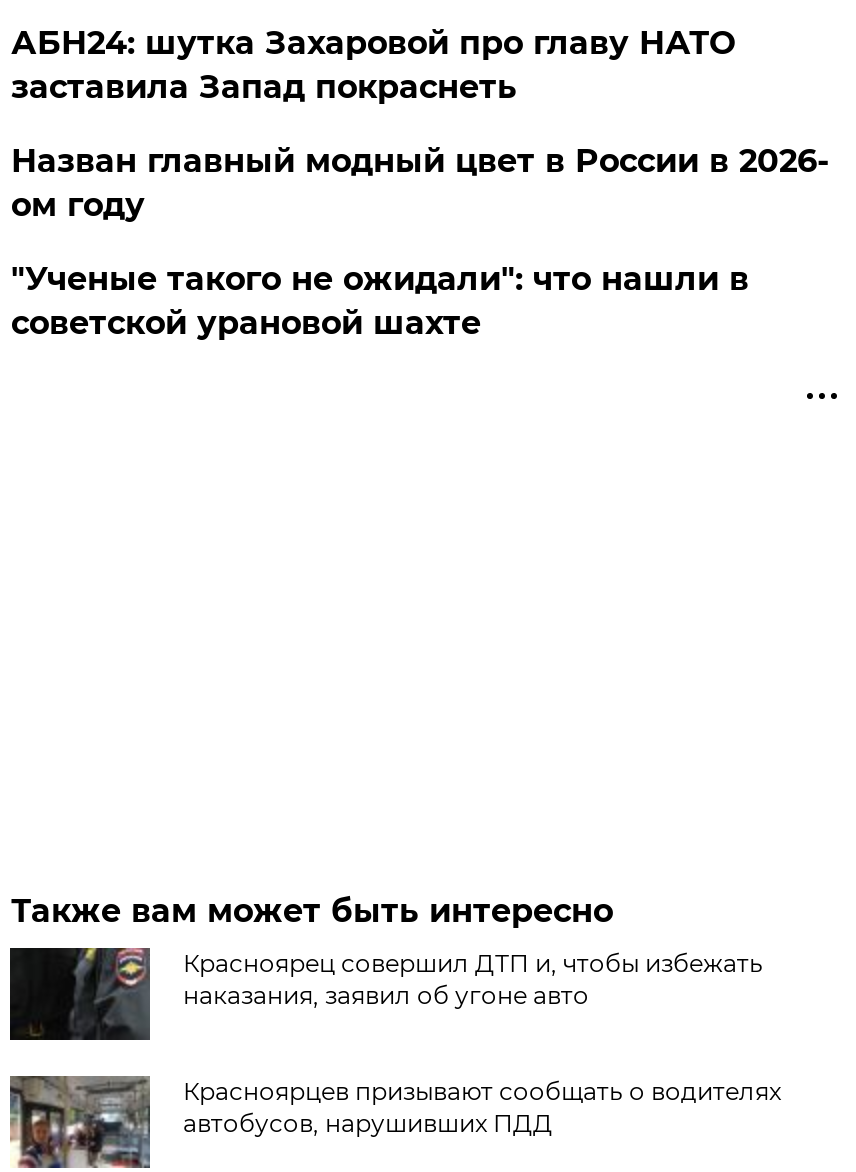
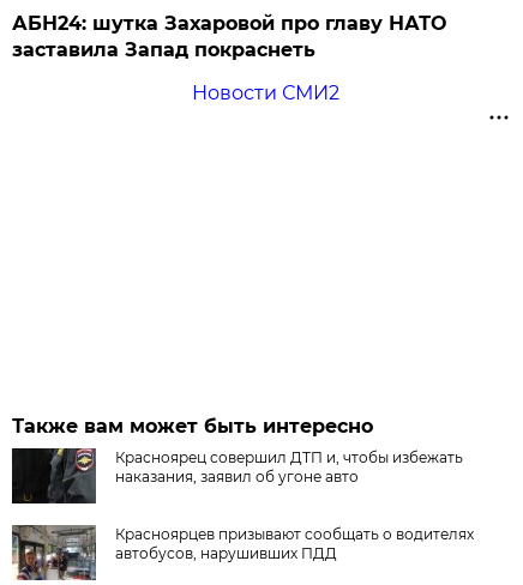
- Назван главный модный цвет в России в 2026-
- ом году
- "Ученые такого не ожидали": что нашли в
- советской урановой шахте
+ Новости СМИ2
